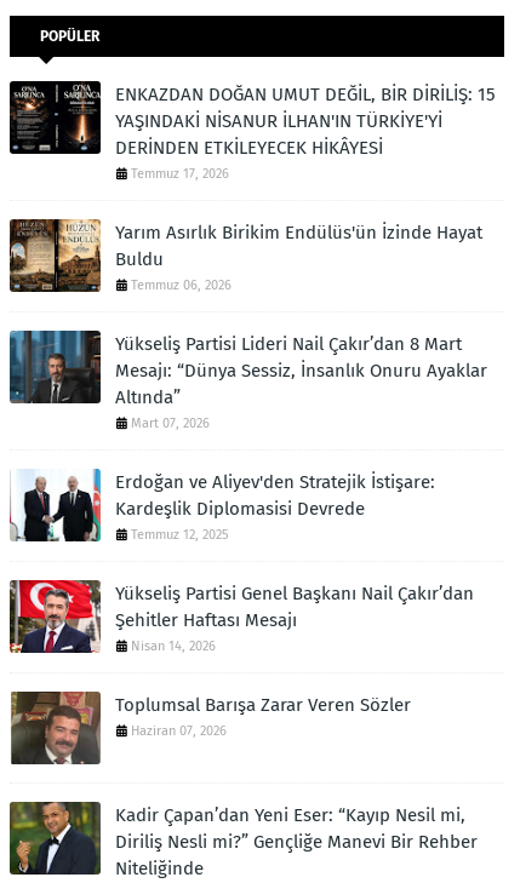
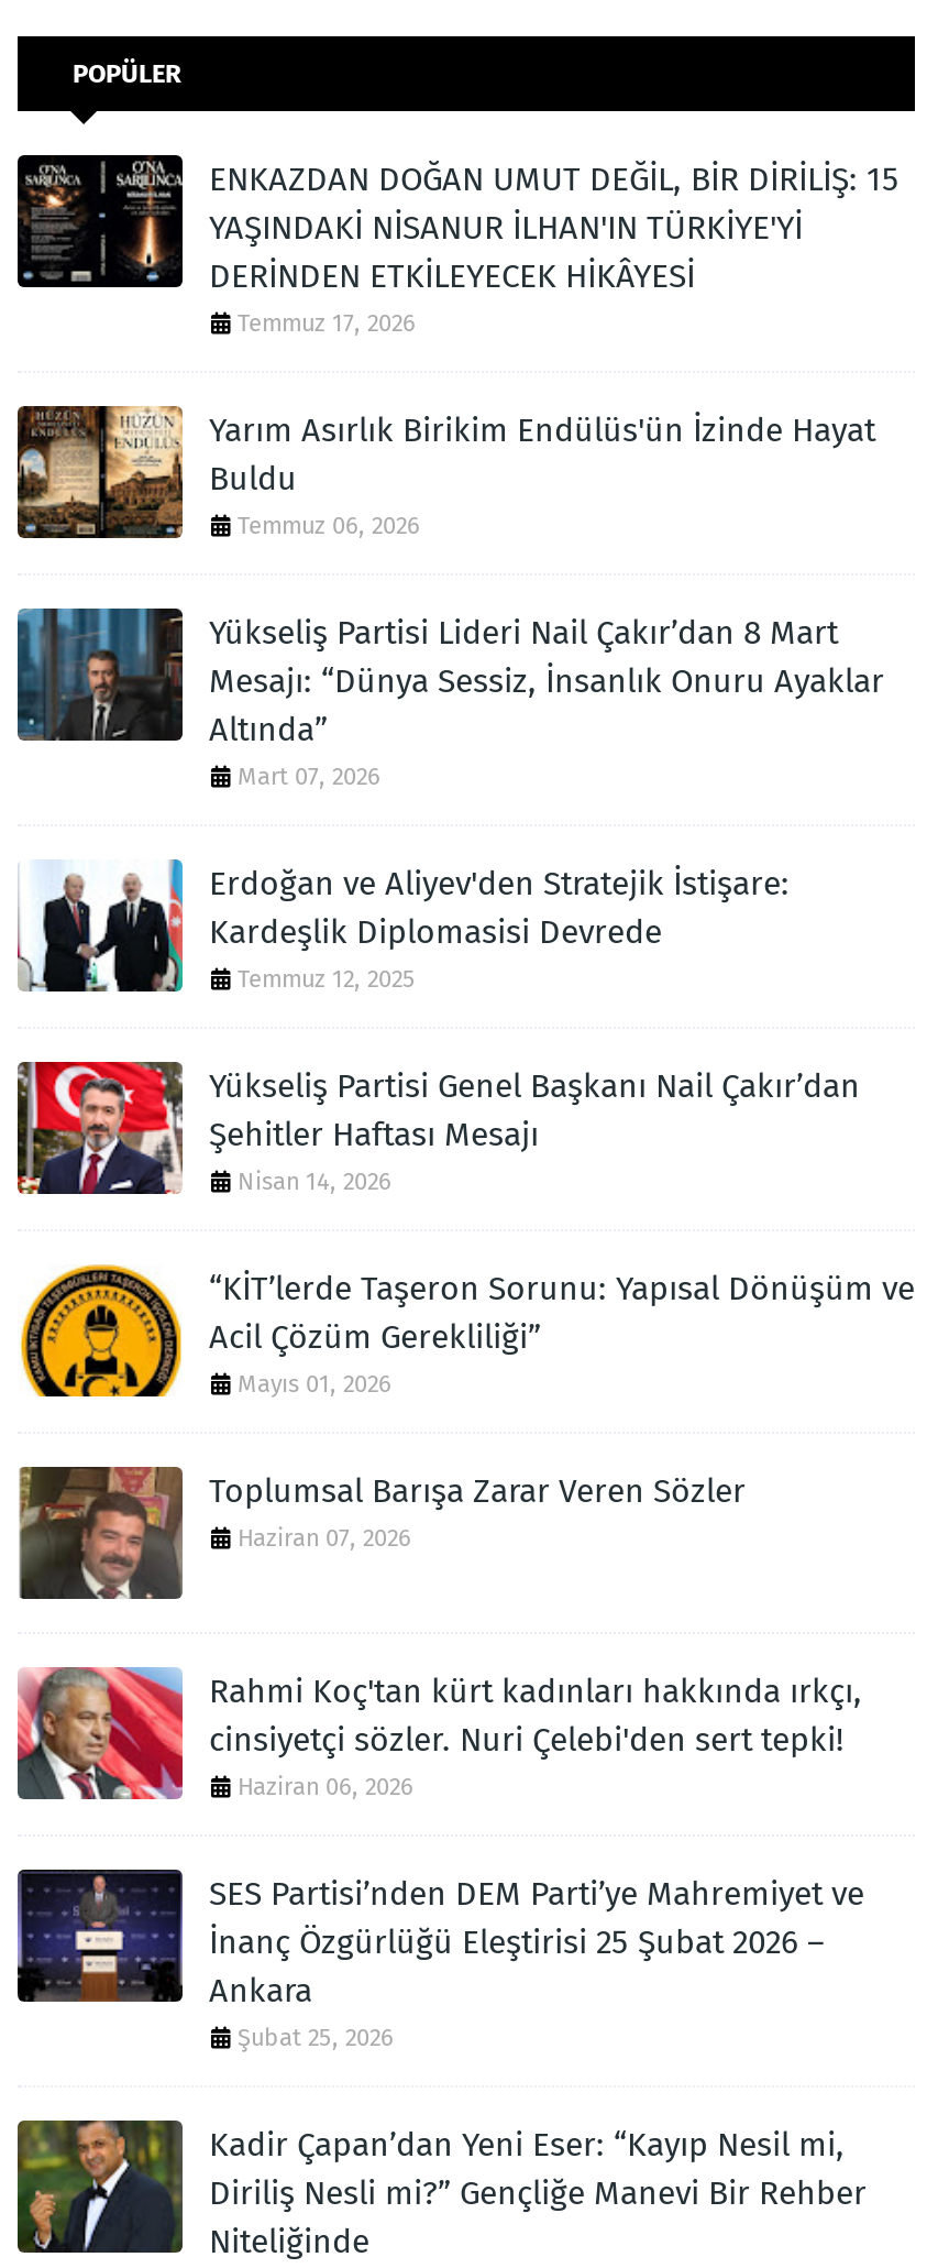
+ [image]
+ “KİT’lerde Taşeron Sorunu: Yapısal Dönüşüm ve
+ Acil Çözüm Gerekliliği”
+ Mayıs 01, 2026

+ [image]
+ Rahmi Koç'tan kürt kadınları hakkında ırkçı,
+ cinsiyetçi sözler. Nuri Çelebi'den sert tepki!
+ Haziran 06, 2026
+ SES Partisi’nden DEM Parti’ye Mahremiyet ve
+ İnanç Özgürlüğü Eleştirisi 25 Şubat 2026 –
+ Ankara
+ Şubat 25, 2026

+ [image]
